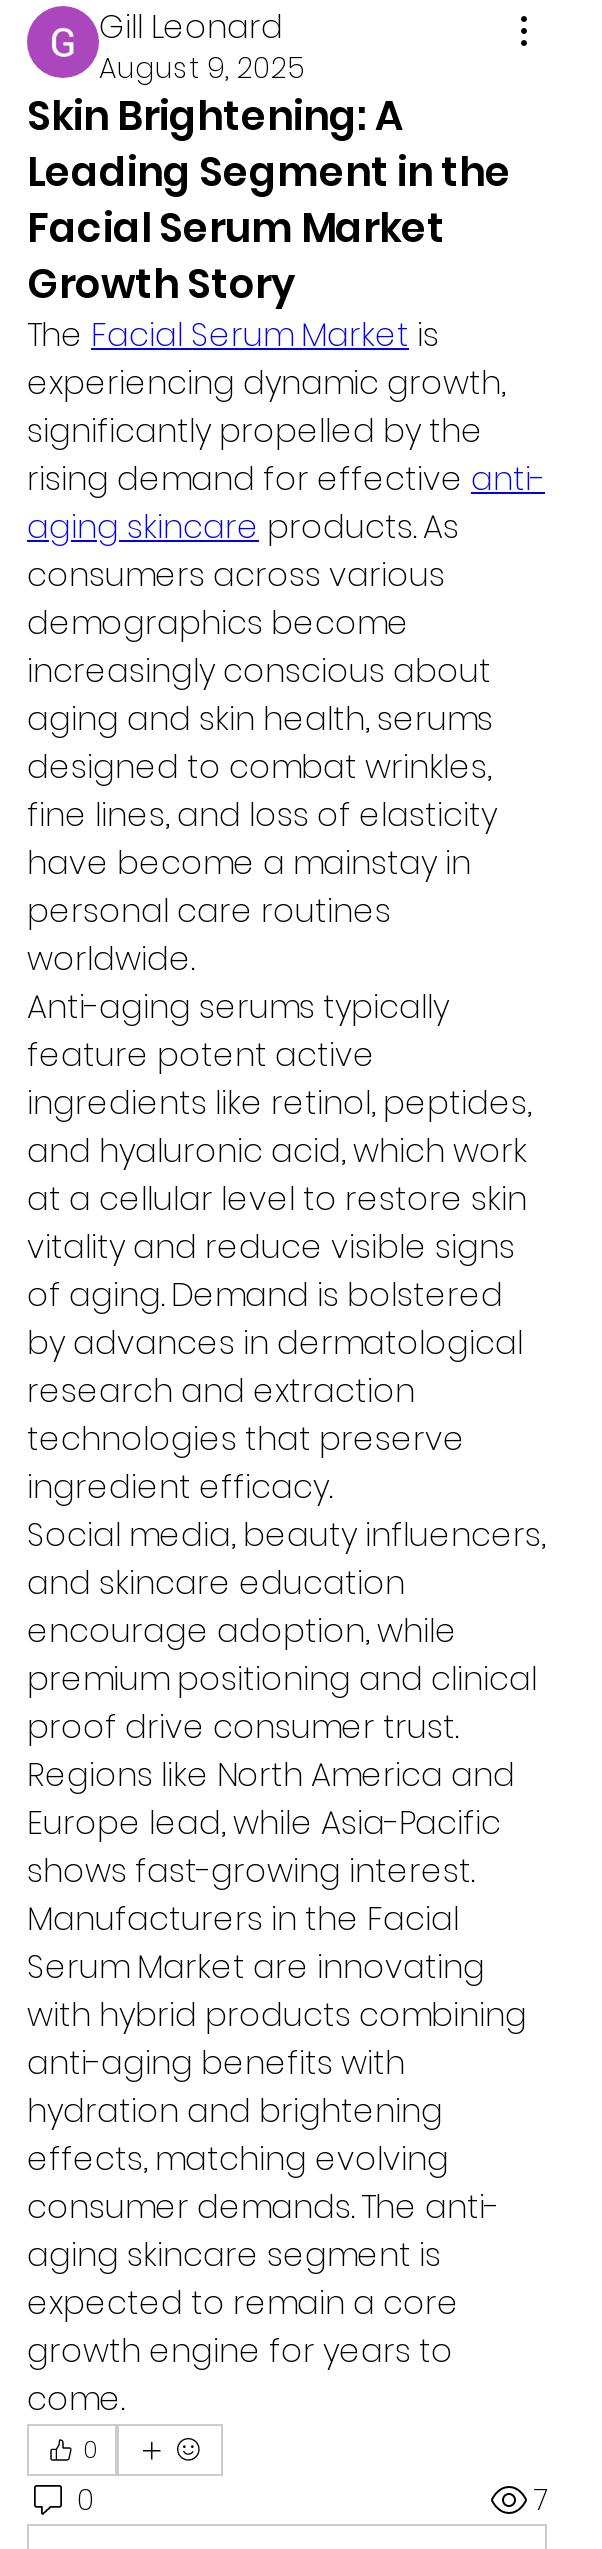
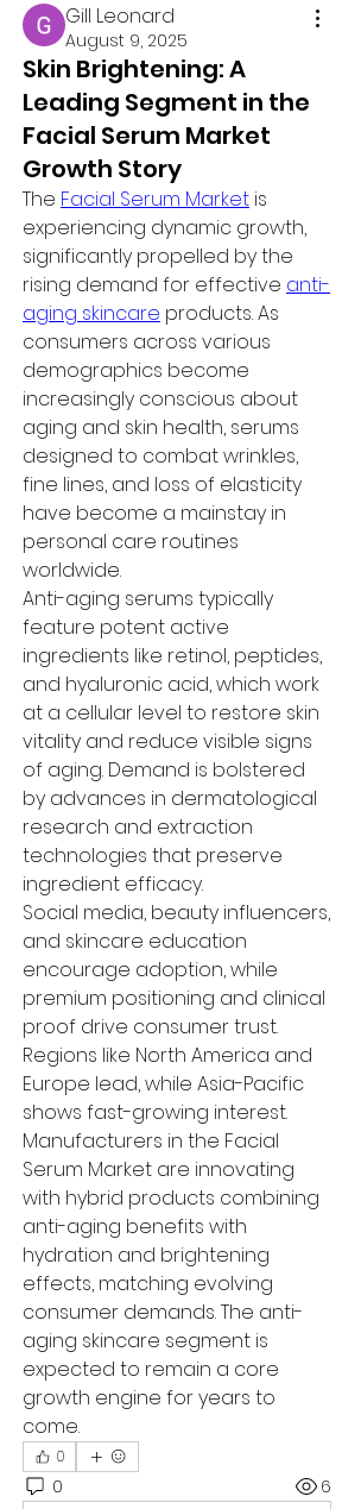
- 7
+ 6
